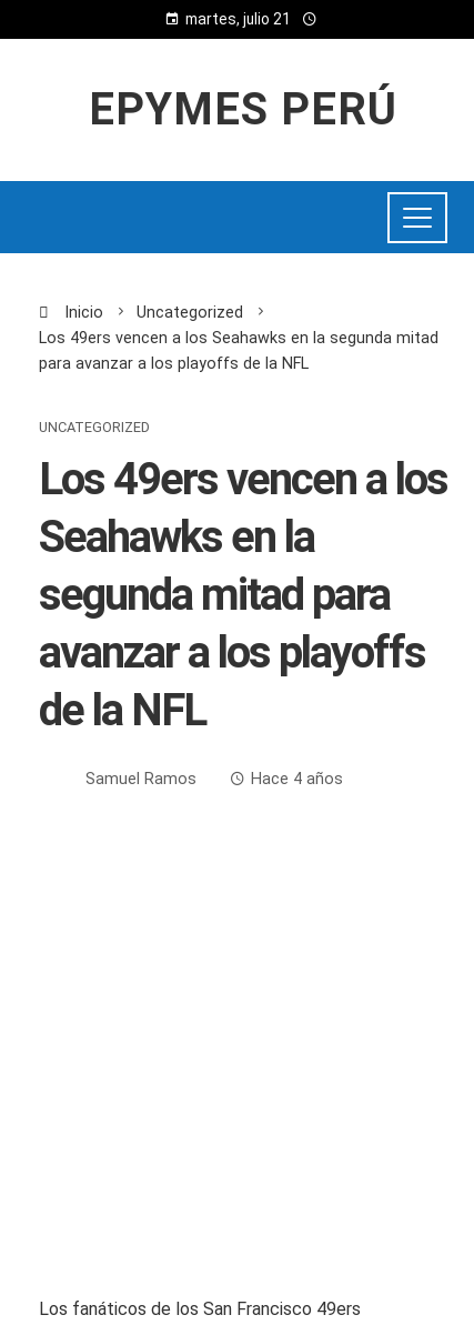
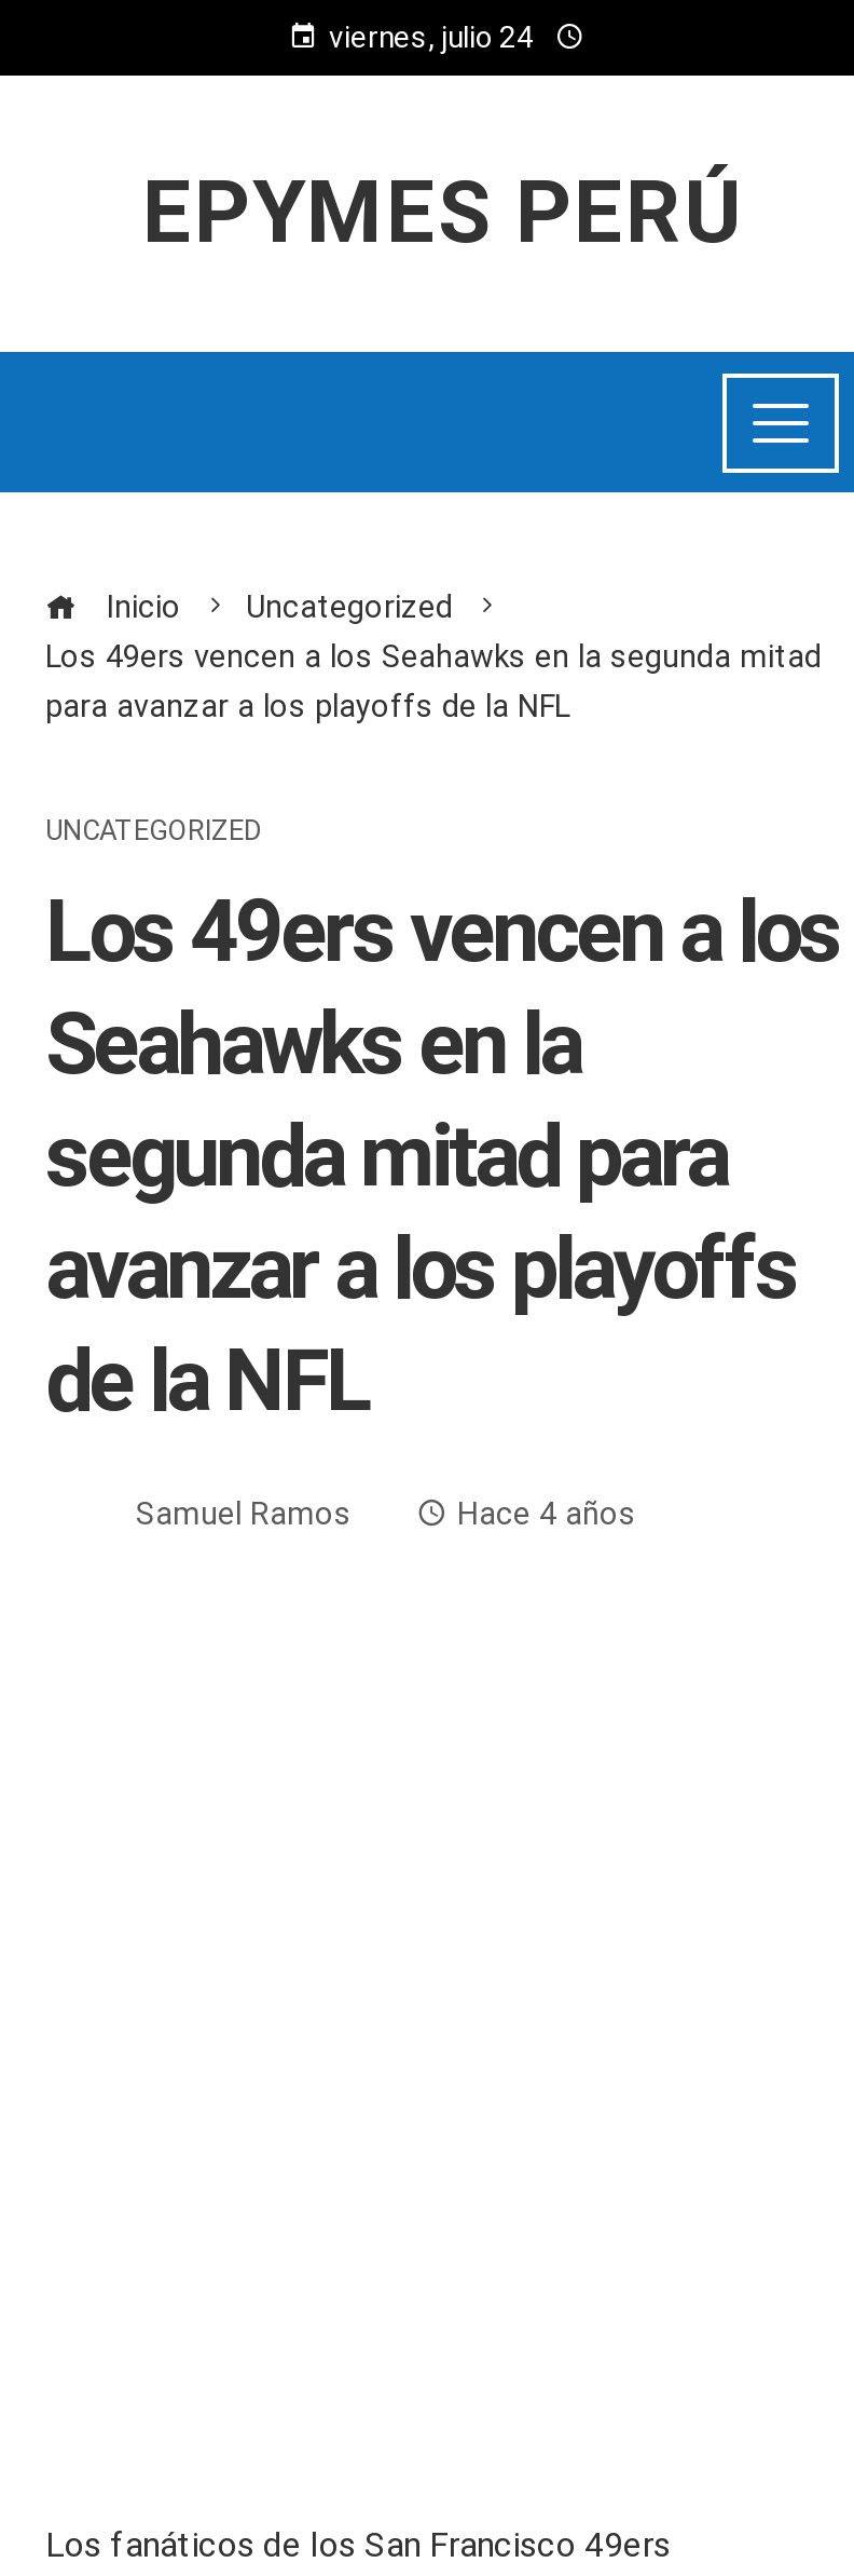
- martes, julio 21
+ viernes, julio 24
